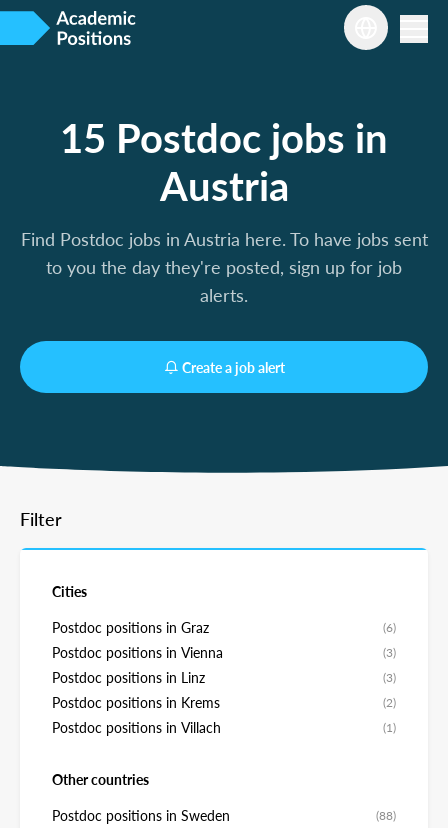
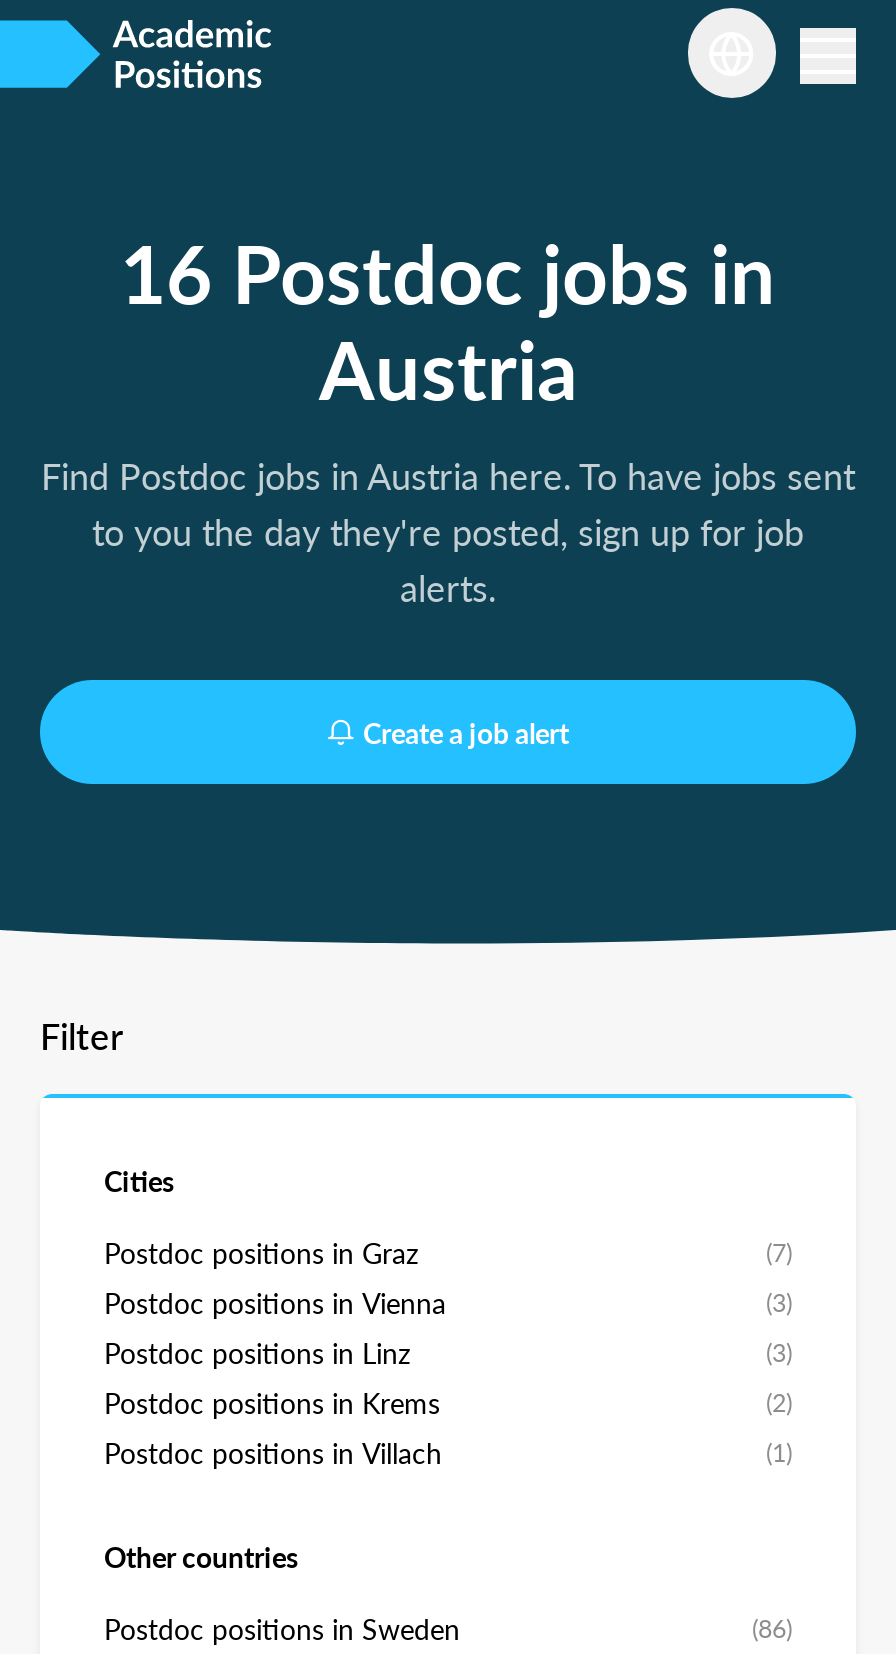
- 15 Postdoc jobs in
+ 16 Postdoc jobs in

- (6)
+ (7)

- (88)
+ (86)
